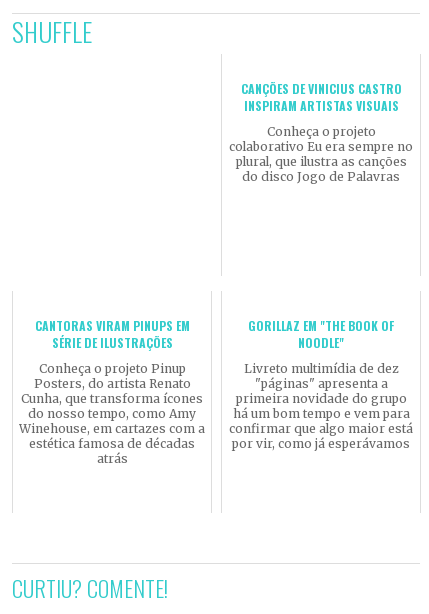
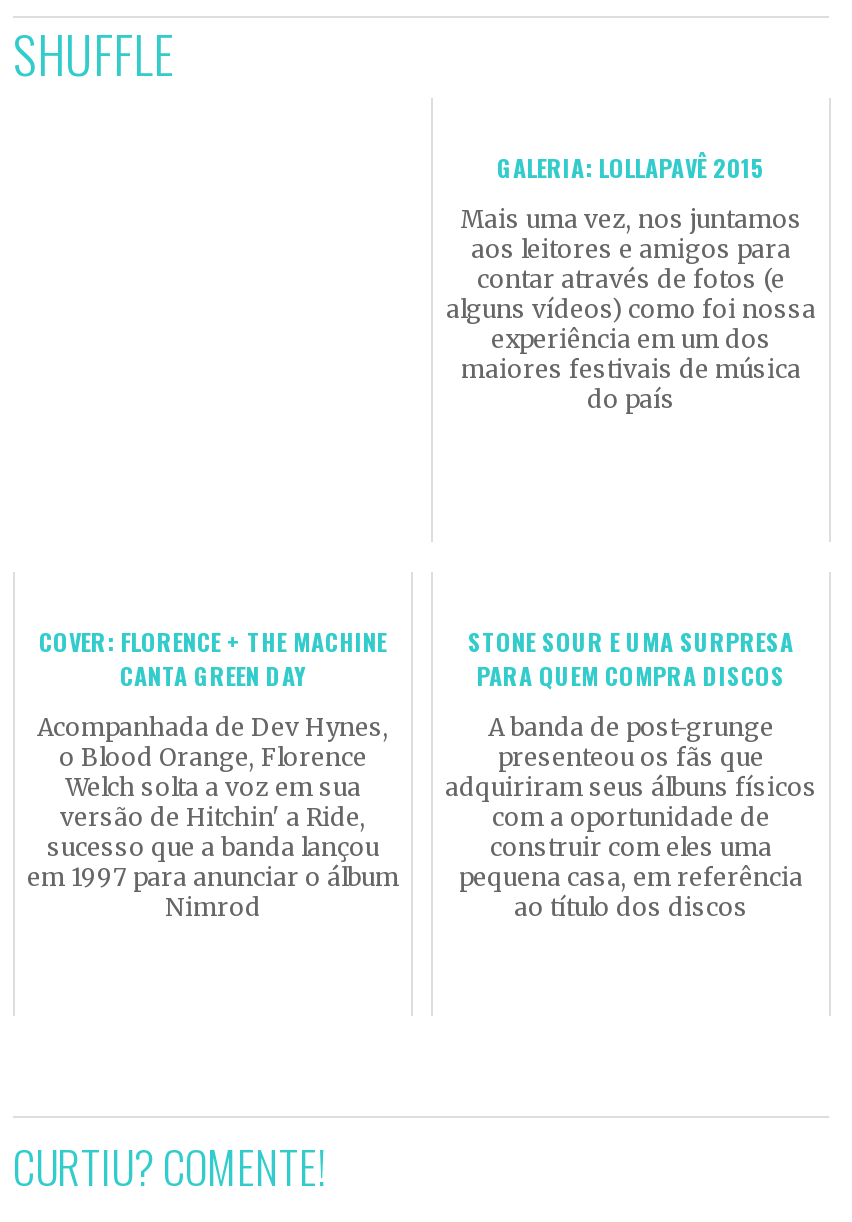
- CANÇÕES DE VINICIUS CASTRO
- INSPIRAM ARTISTAS VISUAIS
+ GALERIA: LOLLAPAVÊ 2015

- Conheça o projeto
- colaborativo Eu era sempre no
- plural, que ilustra as canções
- do disco Jogo de Palavras
+ Mais uma vez, nos juntamos
+ aos leitores e amigos para
+ contar através de fotos (e
+ alguns vídeos) como foi nossa
+ experiência em um dos
+ maiores festivais de música
+ do país

- CANTORAS VIRAM PINUPS EM
- SÉRIE DE ILUSTRAÇÕES
+ COVER: FLORENCE + THE MACHINE
+ CANTA GREEN DAY

- GORILLAZ EM "THE BOOK OF
- NOODLE"
+ STONE SOUR E UMA SURPRESA
+ PARA QUEM COMPRA DISCOS

- Conheça o projeto Pinup
- Posters, do artista Renato
- Cunha, que transforma ícones
- do nosso tempo, como Amy
- Winehouse, em cartazes com a
- estética famosa de décadas
- atrás
+ Acompanhada de Dev Hynes,
+ o Blood Orange, Florence
+ Welch solta a voz em sua
+ versão de Hitchin' a Ride,
+ sucesso que a banda lançou
+ em 1997 para anunciar o álbum
+ Nimrod

- Livreto multimídia de dez
- "páginas" apresenta a
- primeira novidade do grupo
- há um bom tempo e vem para
- confirmar que algo maior está
- por vir, como já esperávamos
+ A banda de post-grunge
+ presenteou os fãs que
+ adquiriram seus álbuns físicos
+ com a oportunidade de
+ construir com eles uma
+ pequena casa, em referência
+ ao título dos discos
